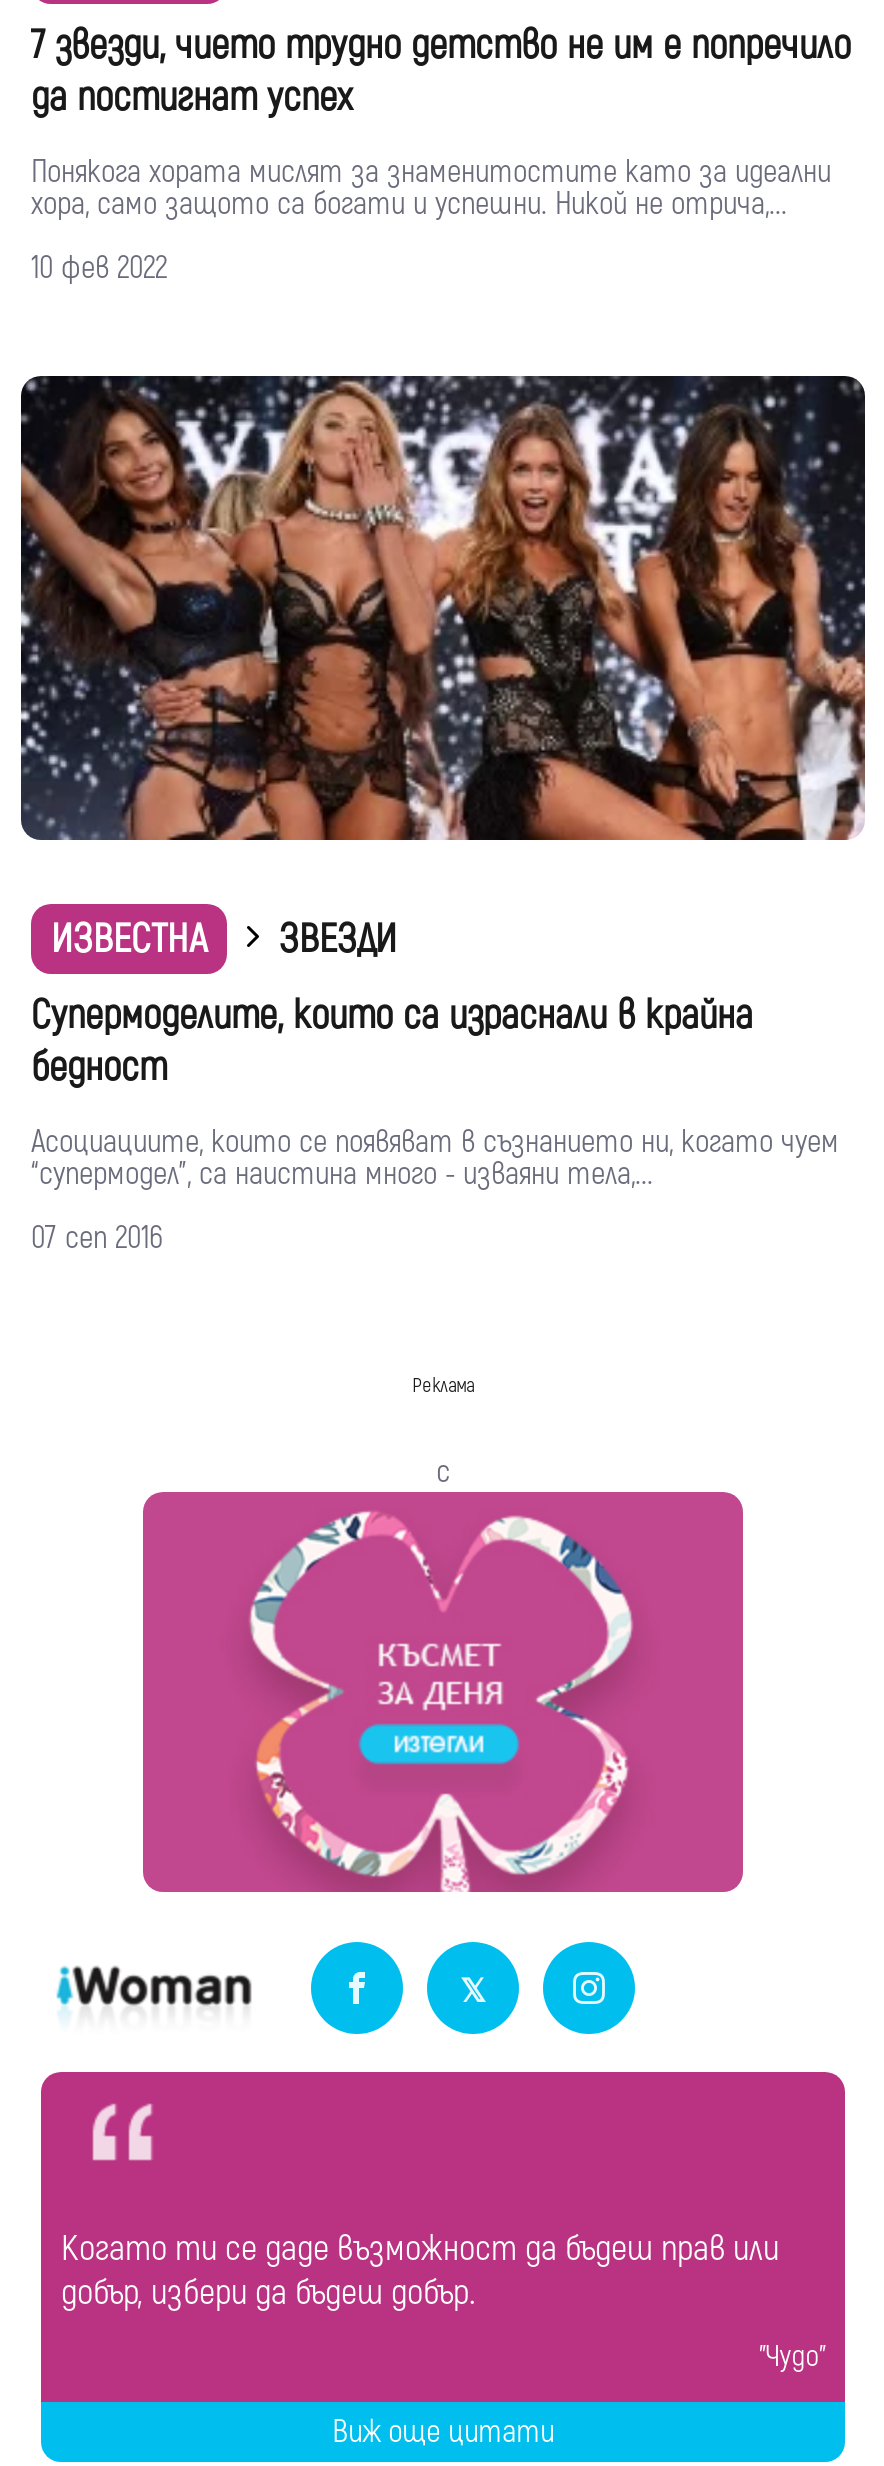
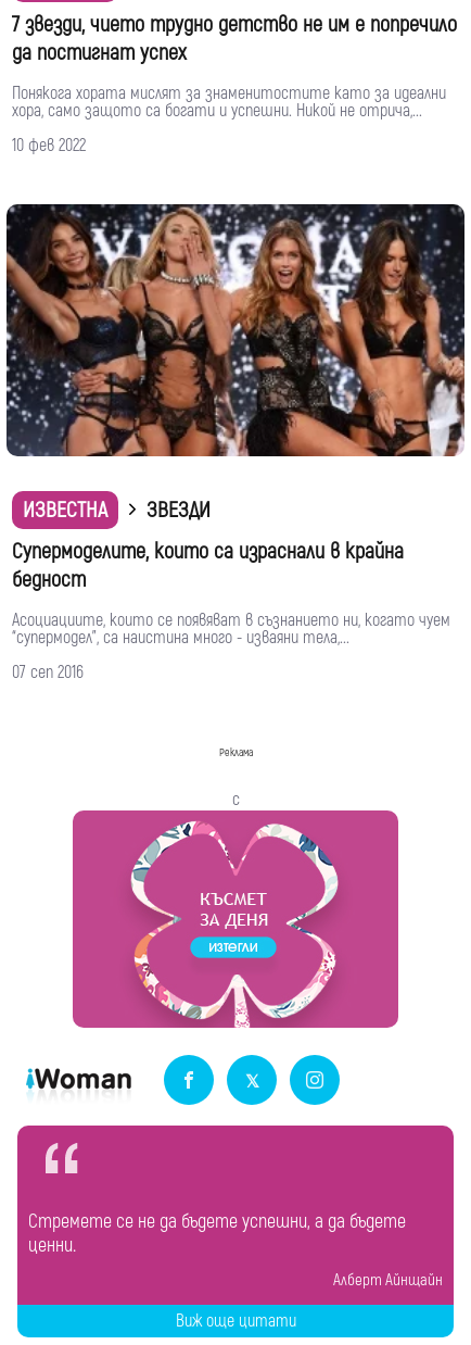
- Когато ти се даде възможност да бъдеш прав или
- добър, избери да бъдеш добър.
+ Стремете се не да бъдете успешни, а да бъдете
+ ценни.

- "Чудо"
+ Алберт Айнщайн
